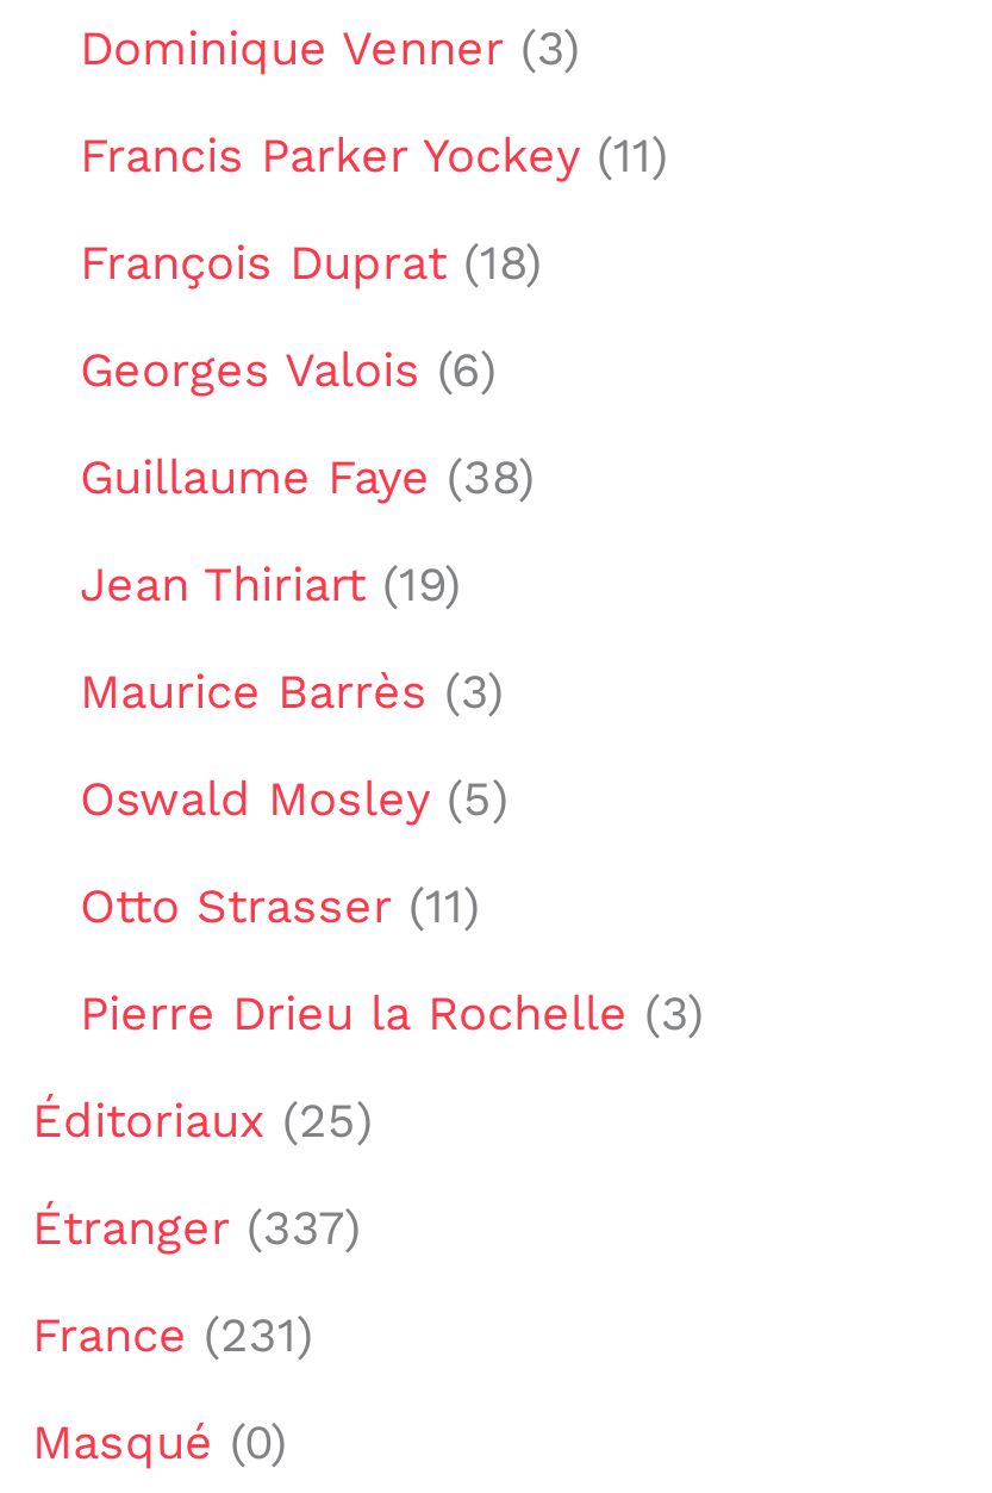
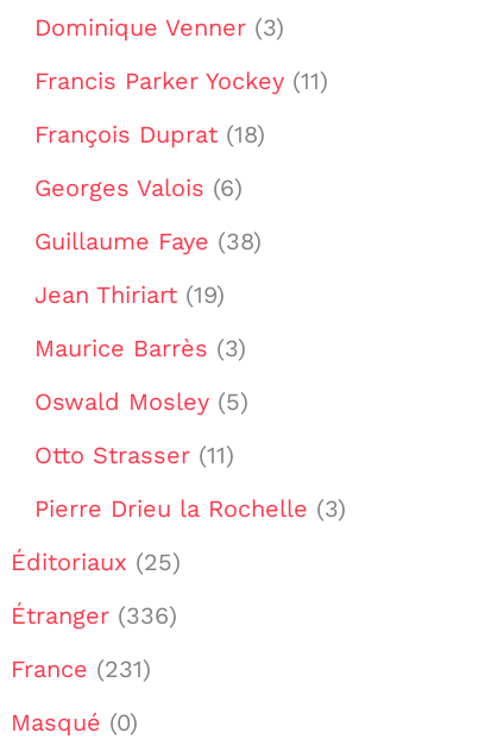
- Étranger (337)
+ Étranger (336)
